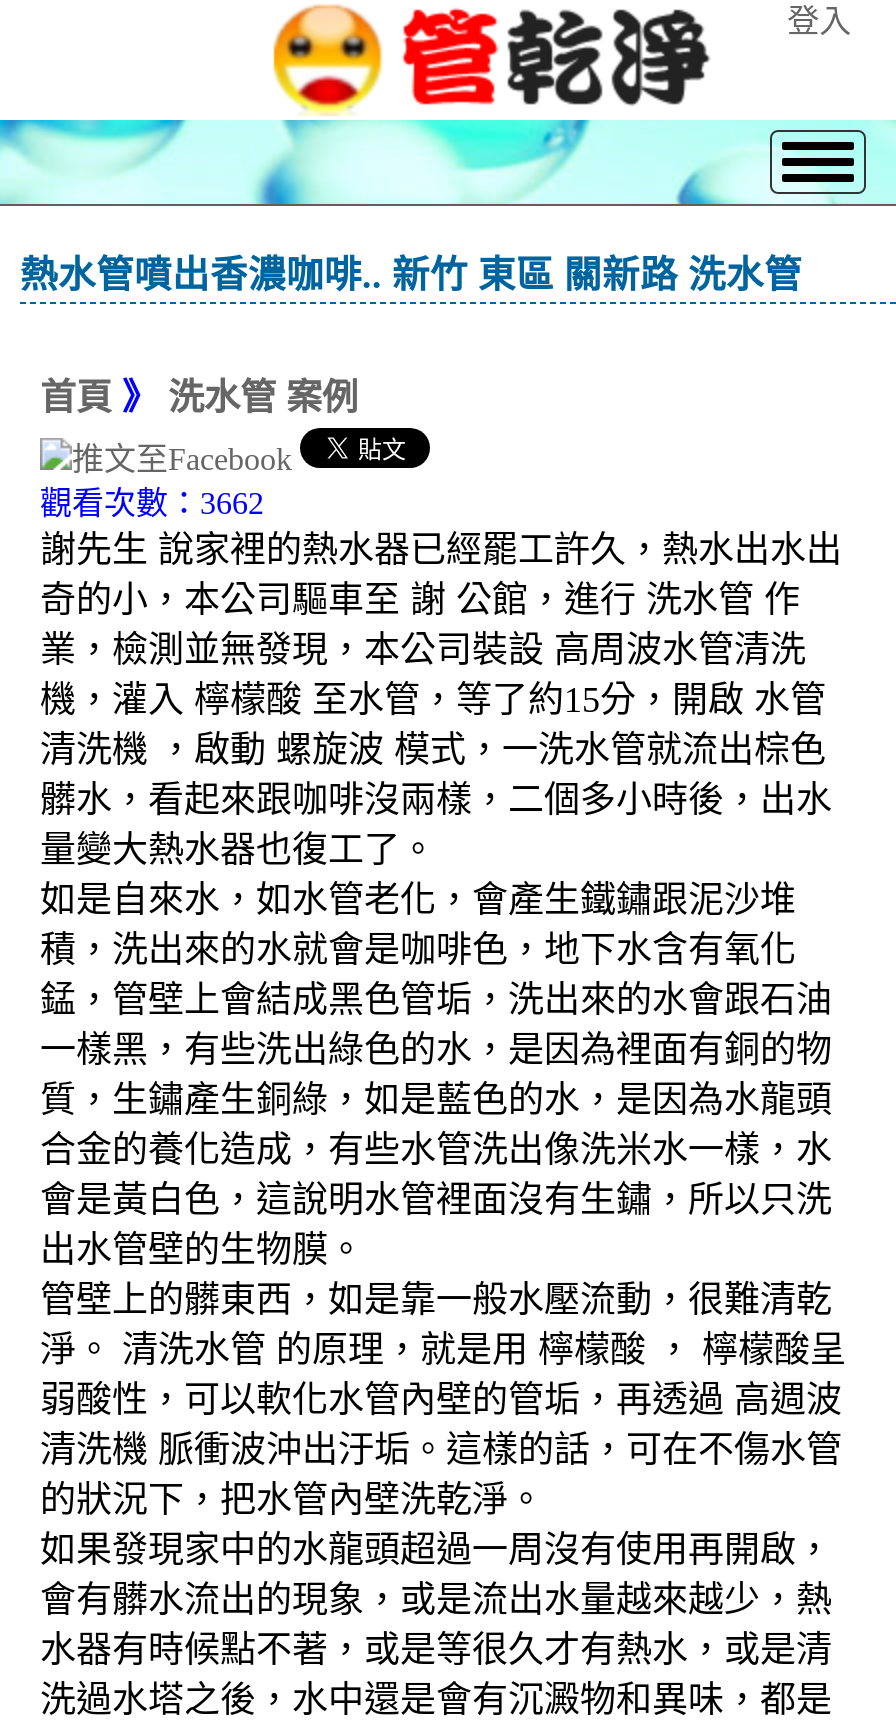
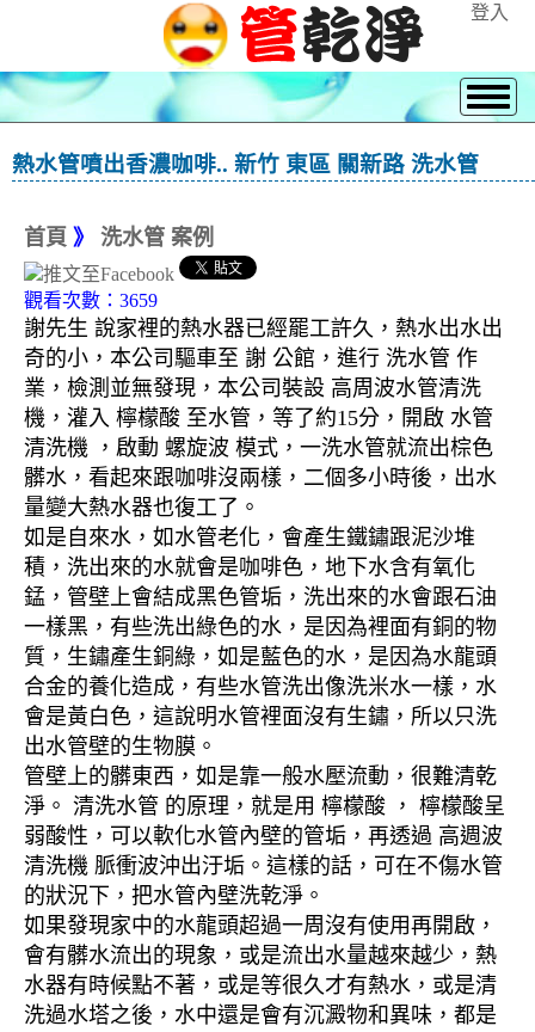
- 觀看次數：3662
+ 觀看次數：3659
